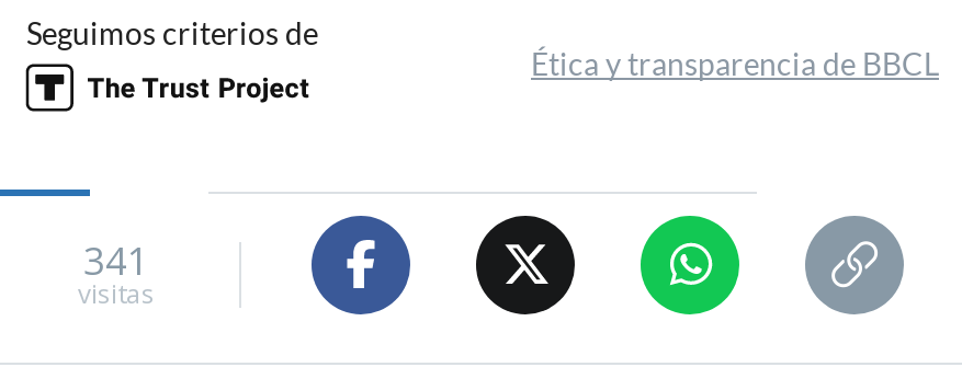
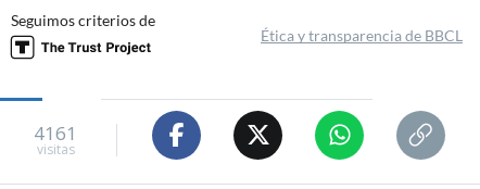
- 341
+ 4161
